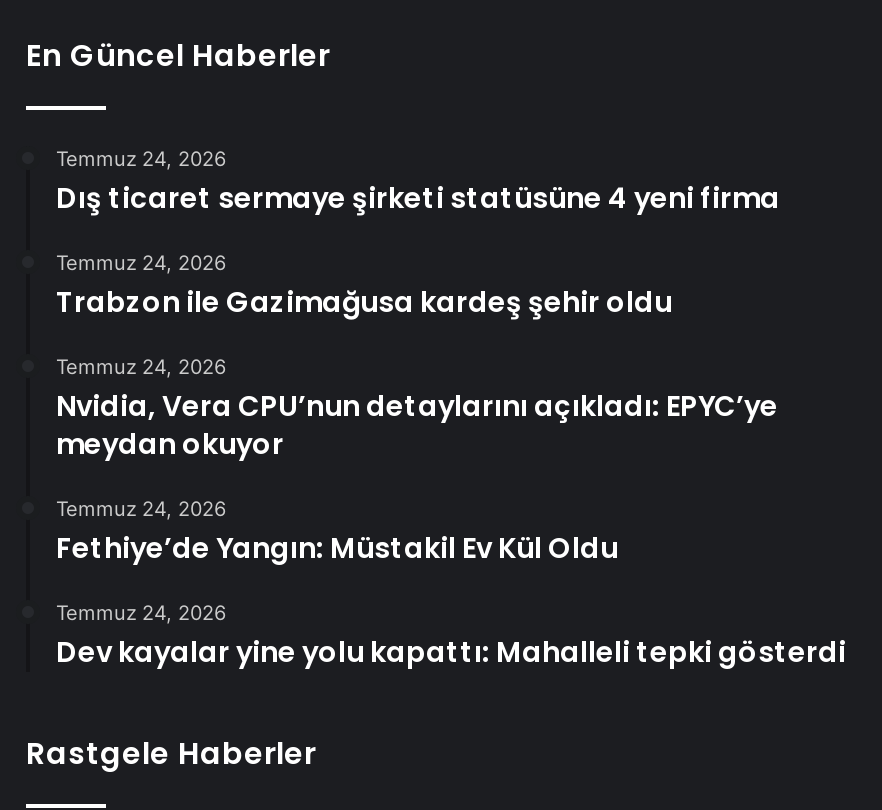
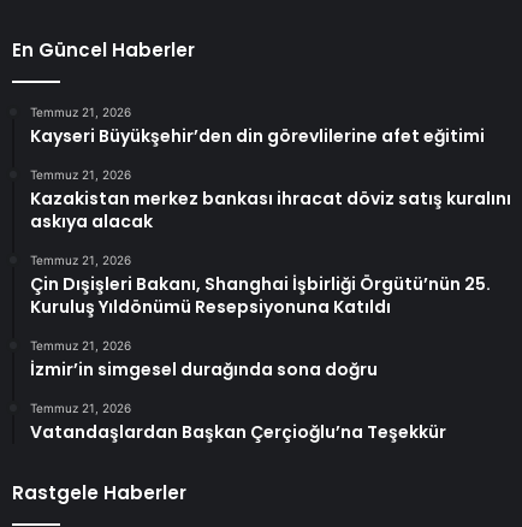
- Temmuz 24, 2026
- Dış ticaret sermaye şirketi statüsüne 4 yeni firma
+ Temmuz 21, 2026
+ Kayseri Büyükşehir’den din görevlilerine afet eğitimi

- Temmuz 24, 2026
- Trabzon ile Gazimağusa kardeş şehir oldu
+ Temmuz 21, 2026
+ Kazakistan merkez bankası ihracat döviz satış kuralını
+ askıya alacak

- Temmuz 24, 2026
- Nvidia, Vera CPU’nun detaylarını açıkladı: EPYC’ye
- meydan okuyor
+ Temmuz 21, 2026
+ Çin Dışişleri Bakanı, Shanghai İşbirliği Örgütü’nün 25.
+ Kuruluş Yıldönümü Resepsiyonuna Katıldı

- Temmuz 24, 2026
- Fethiye’de Yangın: Müstakil Ev Kül Oldu
+ Temmuz 21, 2026
+ İzmir’in simgesel durağında sona doğru

- Temmuz 24, 2026
- Dev kayalar yine yolu kapattı: Mahalleli tepki gösterdi
+ Temmuz 21, 2026
+ Vatandaşlardan Başkan Çerçioğlu’na Teşekkür
